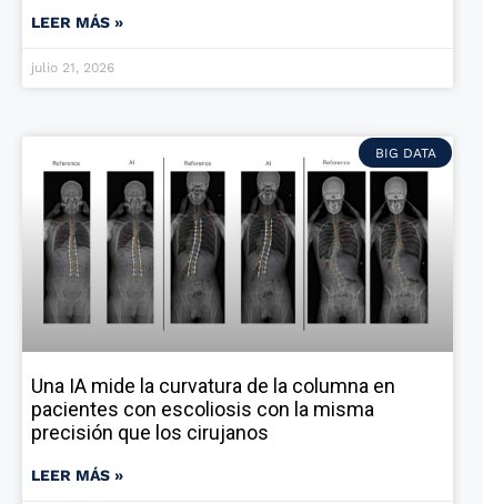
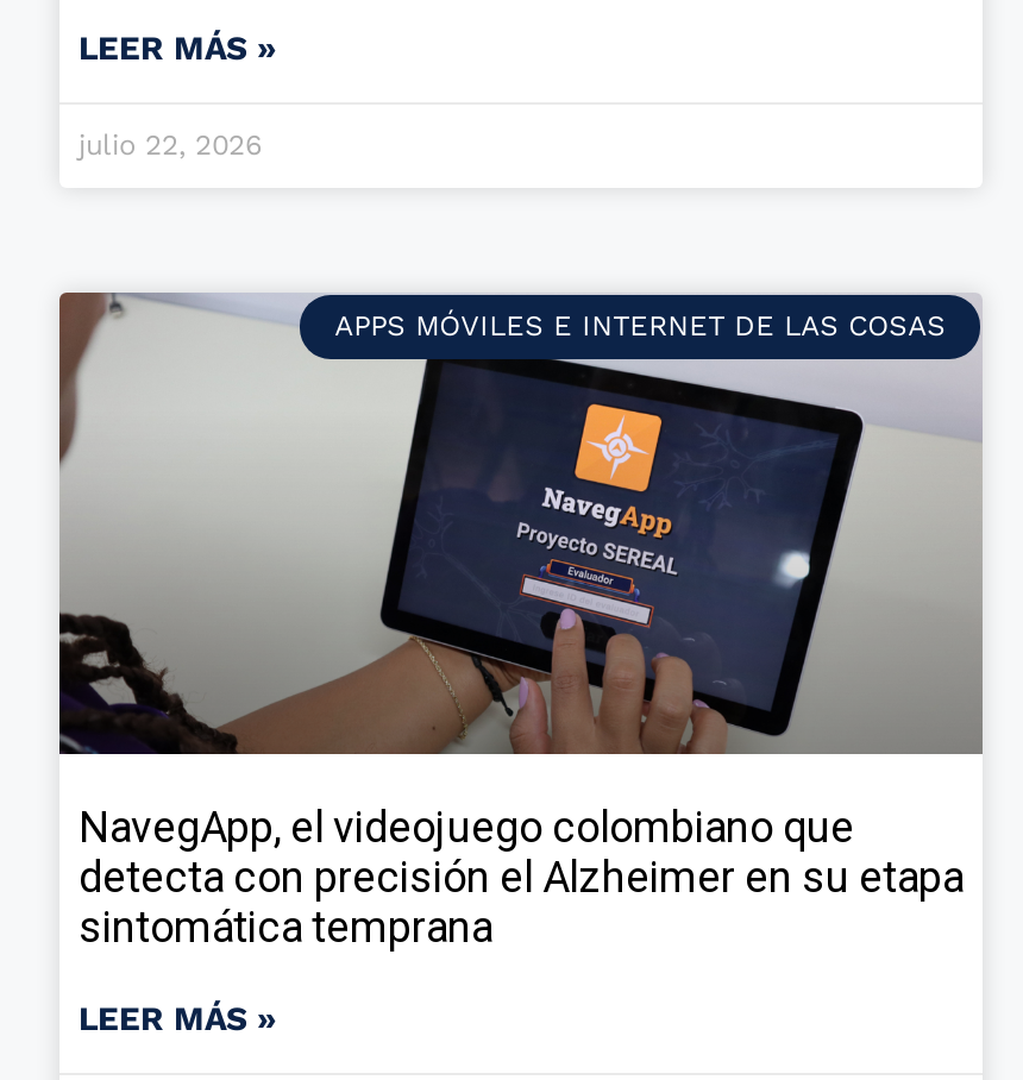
- julio 21, 2026
+ julio 22, 2026

- [image]
- BIG DATA
+ [image]
+ APPS MÓVILES E INTERNET DE LAS COSAS

- Una IA mide la curvatura de la columna en
- pacientes con escoliosis con la misma
- precisión que los cirujanos
+ NavegApp, el videojuego colombiano que
+ detecta con precisión el Alzheimer en su etapa
+ sintomática temprana
